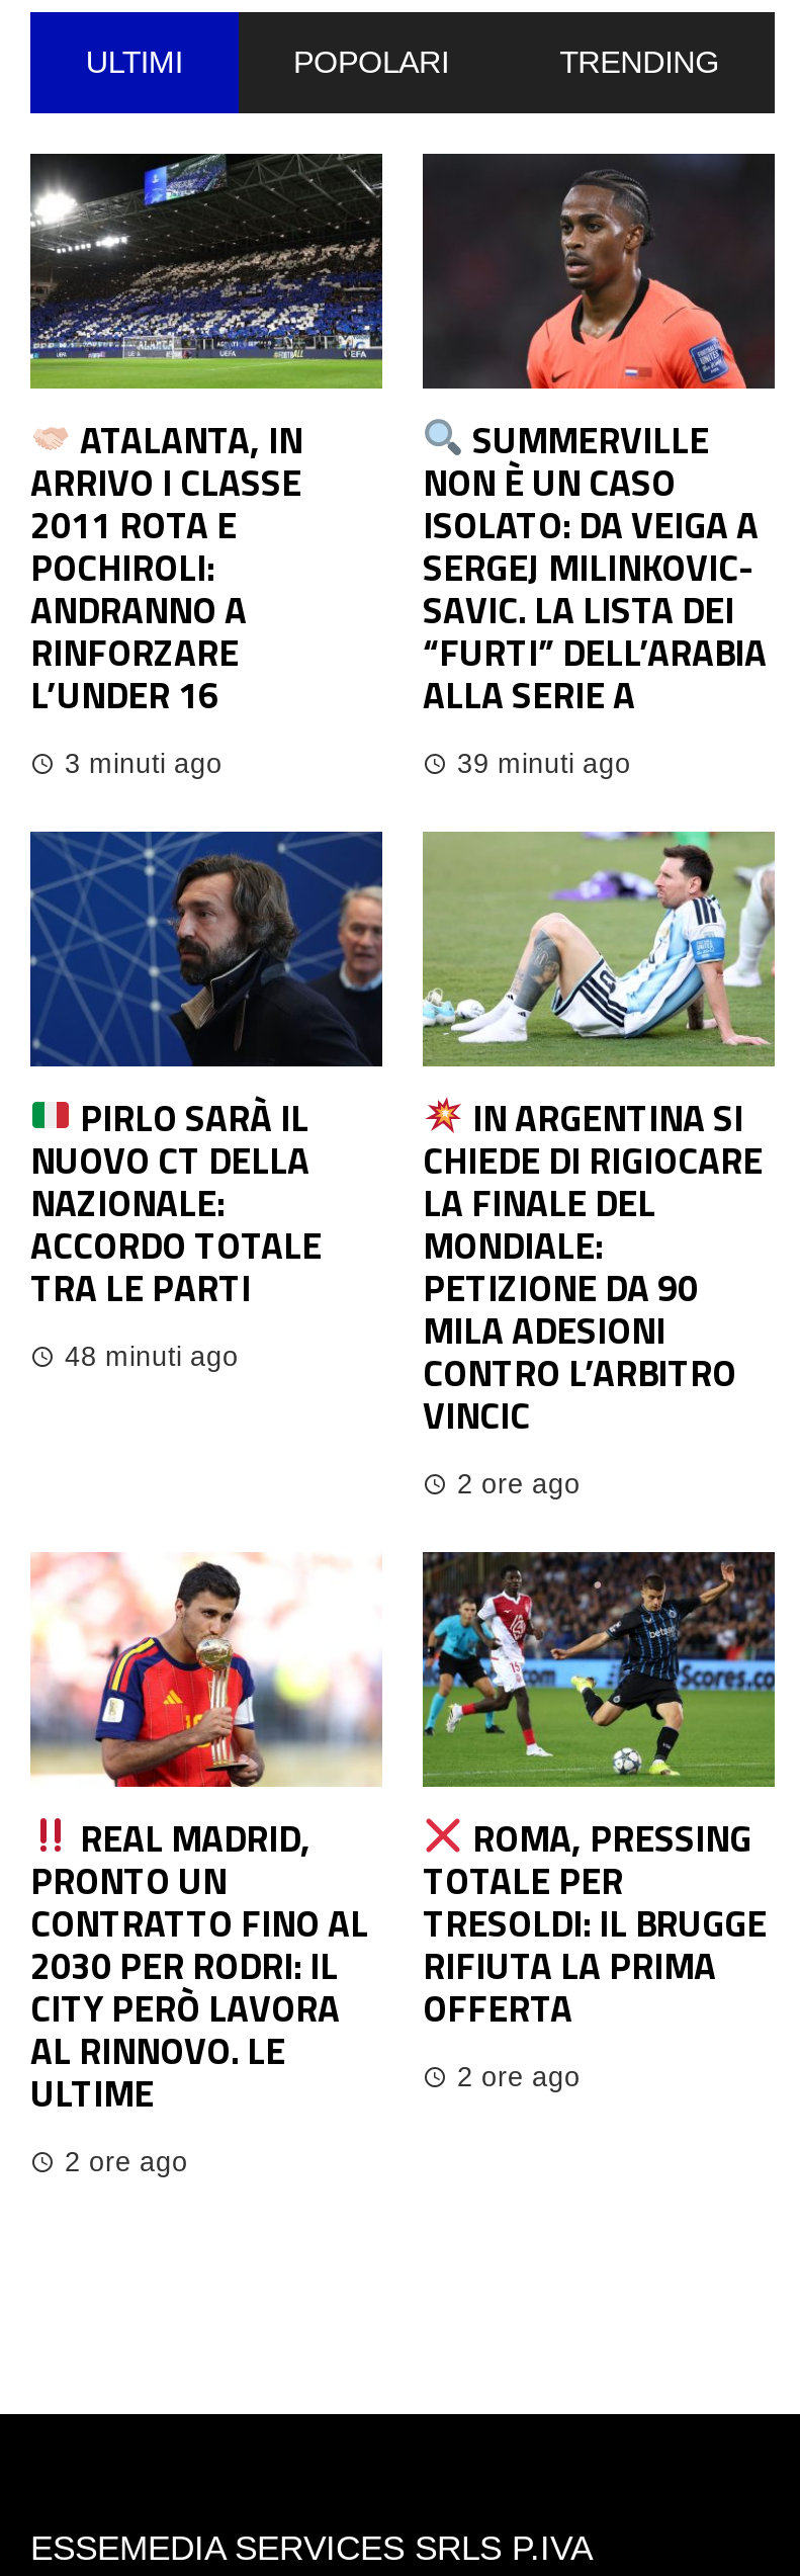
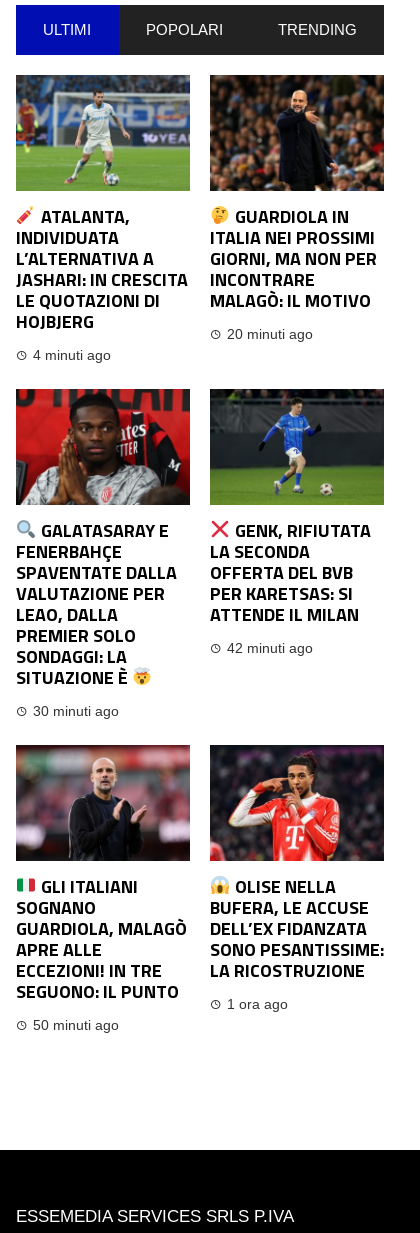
- [image]
- ATALANTA, IN
- ARRIVO I CLASSE
- 2011 ROTA E
- POCHIROLI:
- ANDRANNO A
- RINFORZARE
- L’UNDER 16
+ [image]
+ ATALANTA,
+ INDIVIDUATA
+ L’ALTERNATIVA A
+ JASHARI: IN CRESCITA
+ LE QUOTAZIONI DI
+ HOJBJERG

- [image]
- SUMMERVILLE
- NON È UN CASO
- ISOLATO: DA VEIGA A
- SERGEJ MILINKOVIC-
- SAVIC. LA LISTA DEI
- “FURTI” DELL’ARABIA
- ALLA SERIE A
+ [image]
+ GUARDIOLA IN
+ ITALIA NEI PROSSIMI
+ GIORNI, MA NON PER
+ INCONTRARE
+ MALAGÒ: IL MOTIVO

- 3 minuti ago
+ 4 minuti ago

- 39 minuti ago
+ 20 minuti ago

- [image]
- PIRLO SARÀ IL
- NUOVO CT DELLA
- NAZIONALE:
- ACCORDO TOTALE
- TRA LE PARTI
+ [image]
+ GALATASARAY E
+ FENERBAHÇE
+ SPAVENTATE DALLA
+ VALUTAZIONE PER
+ LEAO, DALLA
+ PREMIER SOLO
+ SONDAGGI: LA
+ SITUAZIONE È

- [image]
- IN ARGENTINA SI
- CHIEDE DI RIGIOCARE
- LA FINALE DEL
- MONDIALE:
- PETIZIONE DA 90
- MILA ADESIONI
- CONTRO L’ARBITRO
- VINCIC
+ [image]
+ GENK, RIFIUTATA
+ LA SECONDA
+ OFFERTA DEL BVB
+ PER KARETSAS: SI
+ ATTENDE IL MILAN

- 48 minuti ago
+ 30 minuti ago

- 2 ore ago
+ 42 minuti ago

- [image]
- REAL MADRID,
- PRONTO UN
- CONTRATTO FINO AL
- 2030 PER RODRI: IL
- CITY PERÒ LAVORA
- AL RINNOVO. LE
- ULTIME
+ [image]
+ GLI ITALIANI
+ SOGNANO
+ GUARDIOLA, MALAGÒ
+ APRE ALLE
+ ECCEZIONI! IN TRE
+ SEGUONO: IL PUNTO

- [image]
- ROMA, PRESSING
- TOTALE PER
- TRESOLDI: IL BRUGGE
- RIFIUTA LA PRIMA
- OFFERTA
+ [image]
+ OLISE NELLA
+ BUFERA, LE ACCUSE
+ DELL’EX FIDANZATA
+ SONO PESANTISSIME:
+ LA RICOSTRUZIONE

- 2 ore ago
+ 1 ora ago

- 2 ore ago
+ 50 minuti ago
